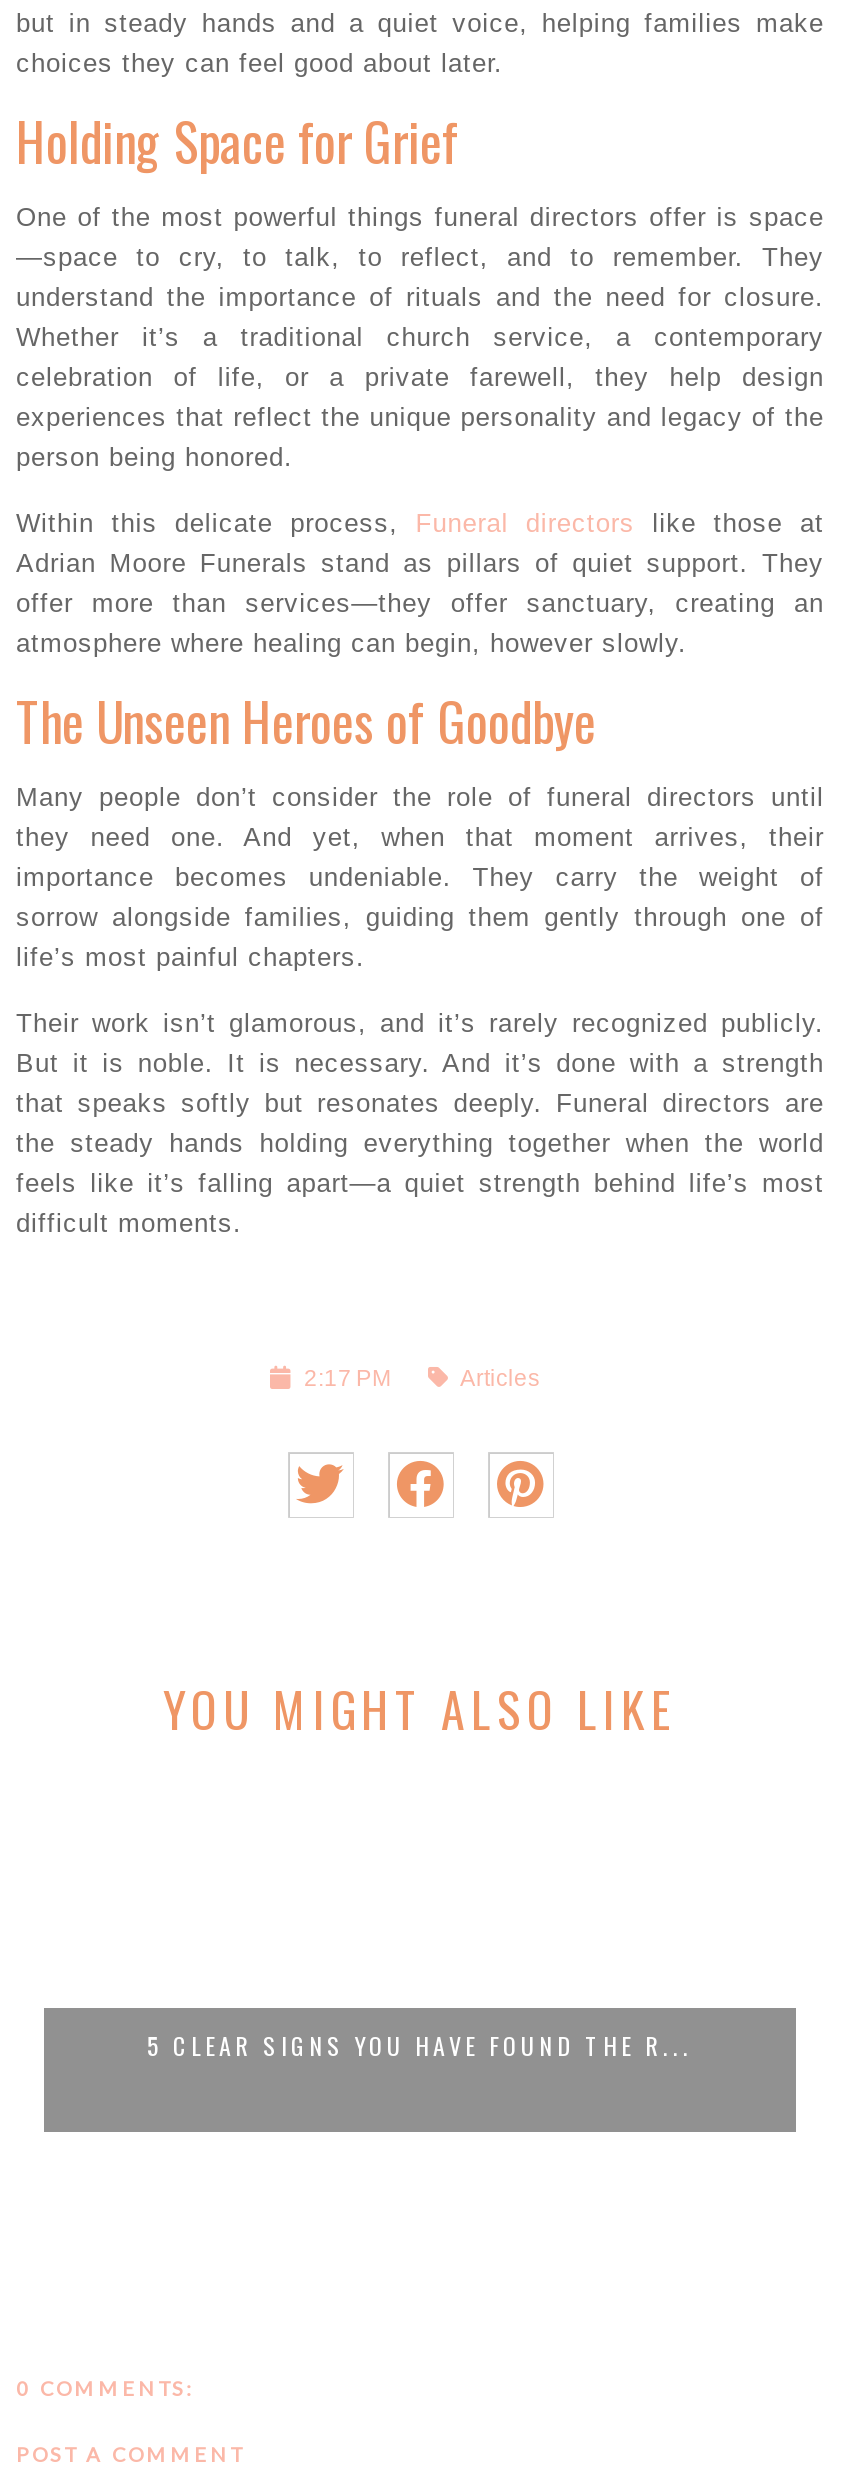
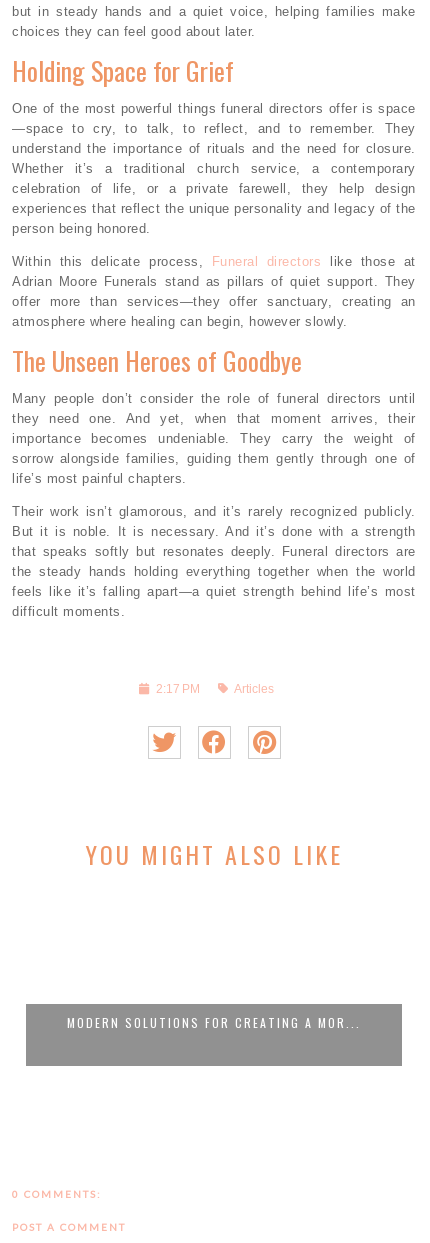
- 5 CLEAR SIGNS YOU HAVE FOUND THE R...
+ MODERN SOLUTIONS FOR CREATING A MOR...
